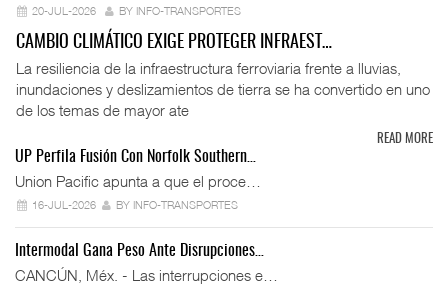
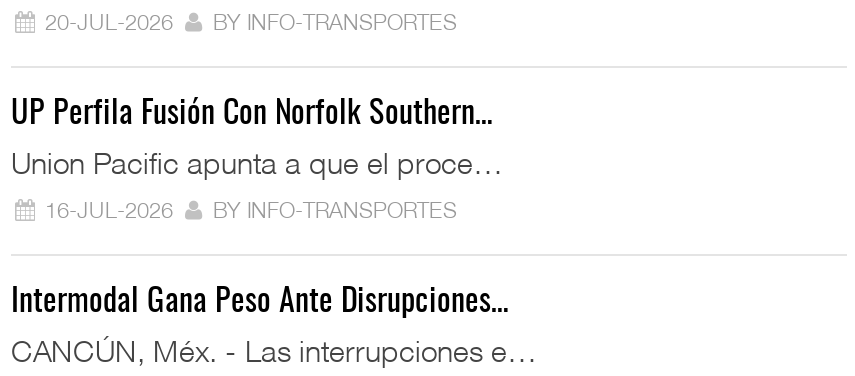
- CAMBIO CLIMÁTICO EXIGE PROTEGER INFRAEST…
- La resiliencia de la infraestructura ferroviaria frente a lluvias,
- inundaciones y deslizamientos de tierra se ha convertido en uno
- de los temas de mayor ate
- READ MORE
